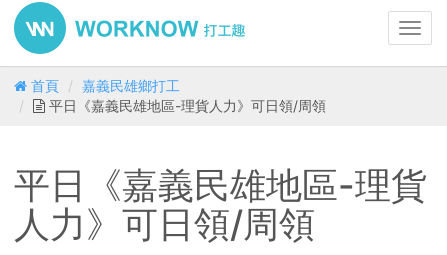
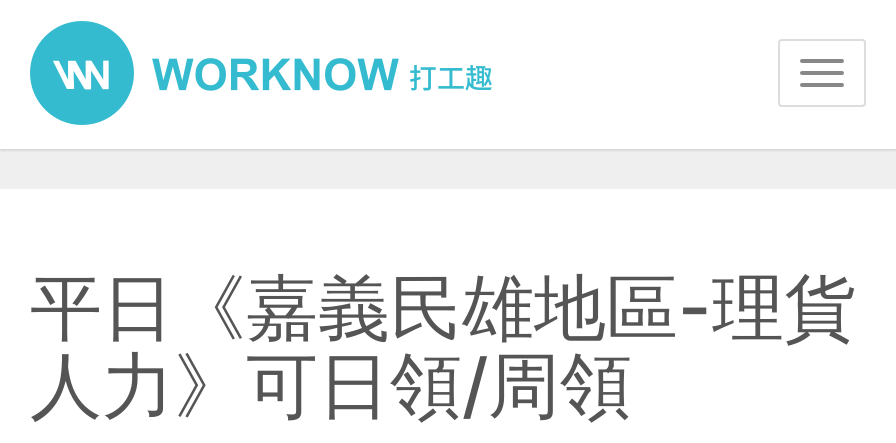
- 首頁
- 嘉義民雄鄉打工
- 平日《嘉義民雄地區-理貨人力》可日領/周領
